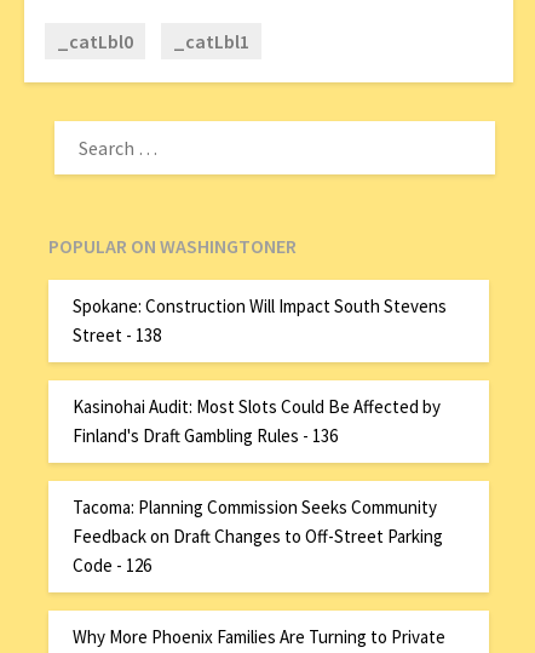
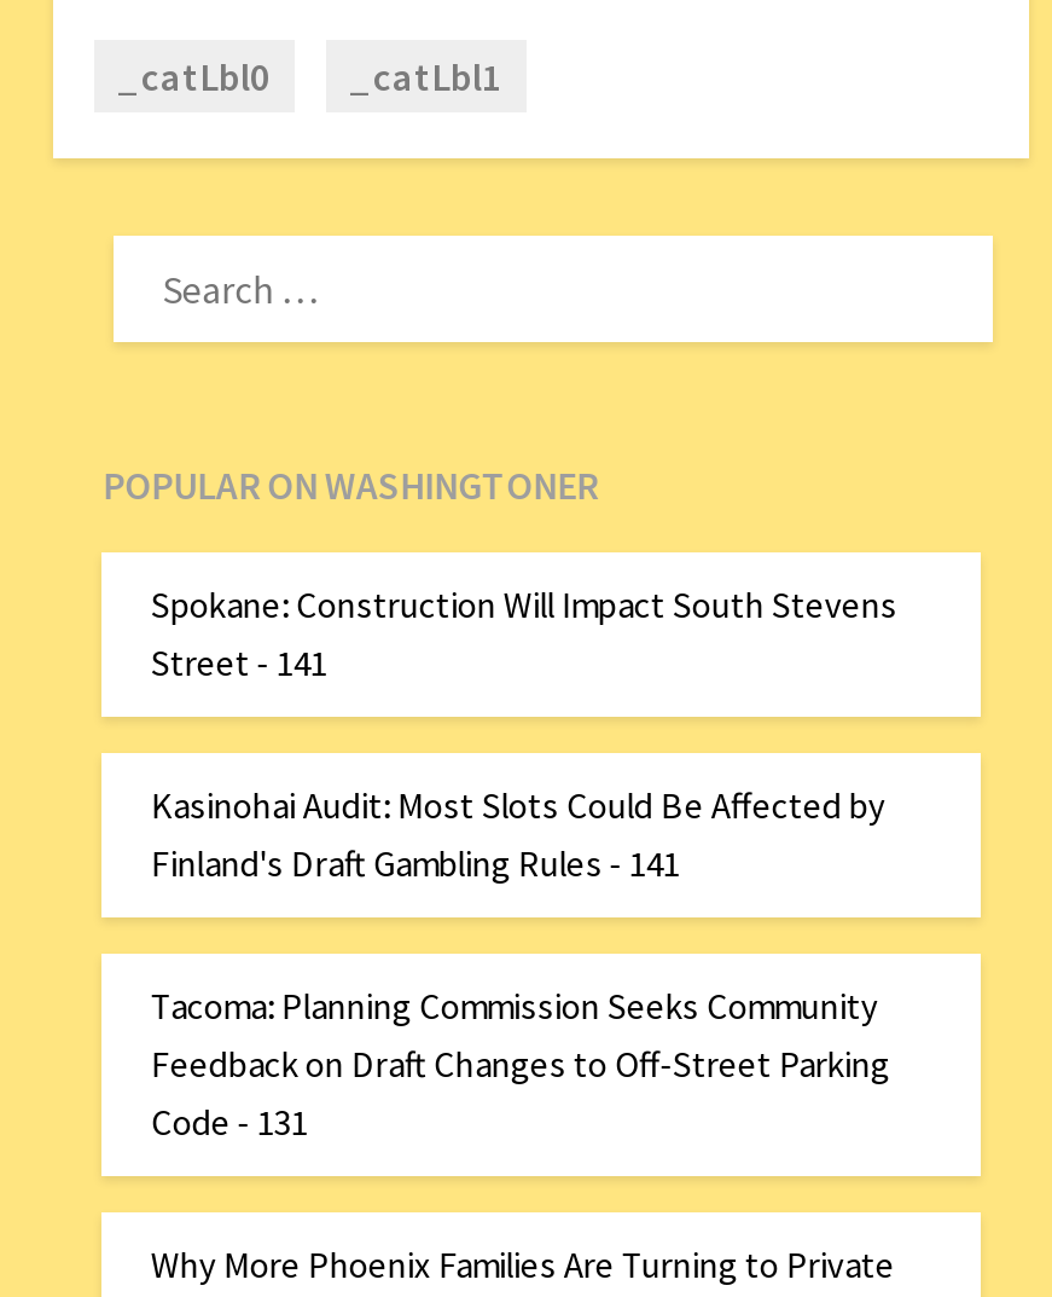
- Street - 138
+ Street - 141

- Finland's Draft Gambling Rules - 136
+ Finland's Draft Gambling Rules - 141

- Code - 126
+ Code - 131
